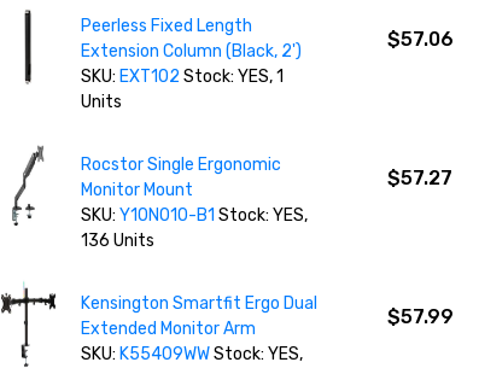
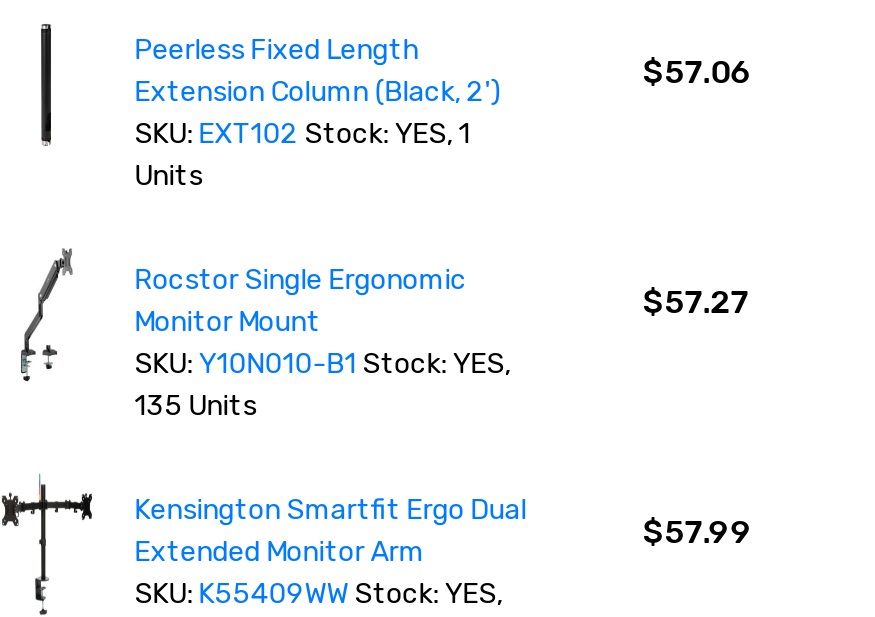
- 136 Units
+ 135 Units
